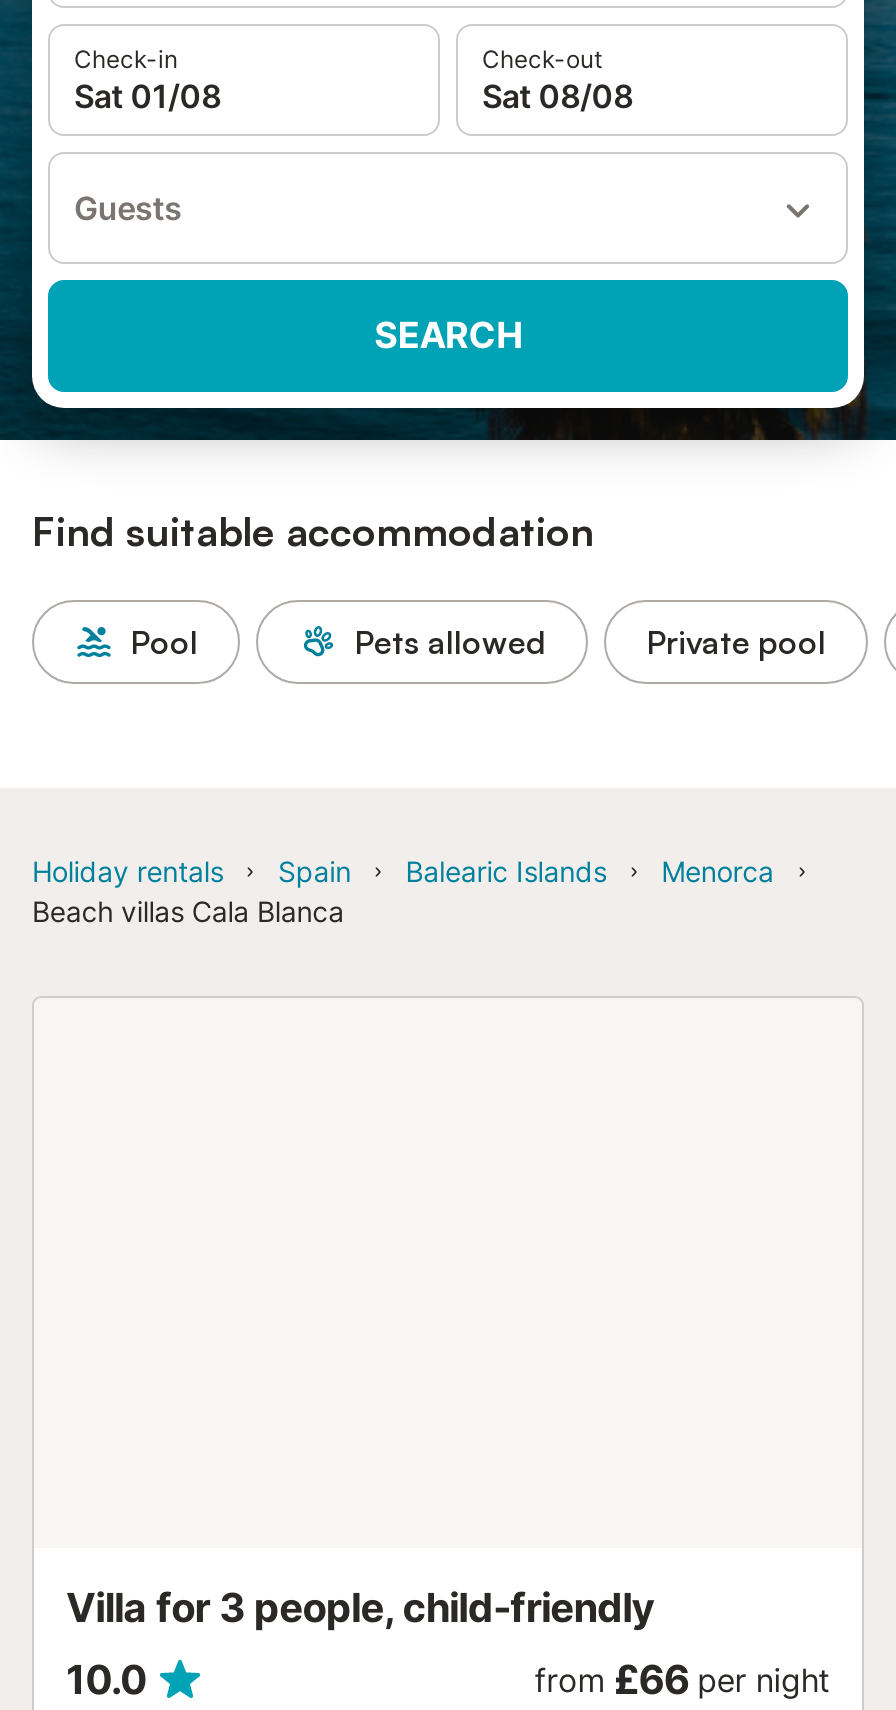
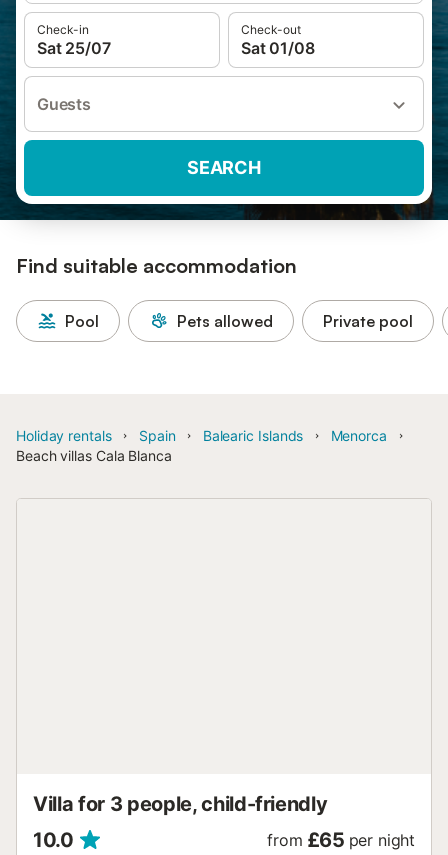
- Sat 01/08
+ Sat 25/07

- Sat 08/08
+ Sat 01/08

- from £66 per night
+ from £65 per night
